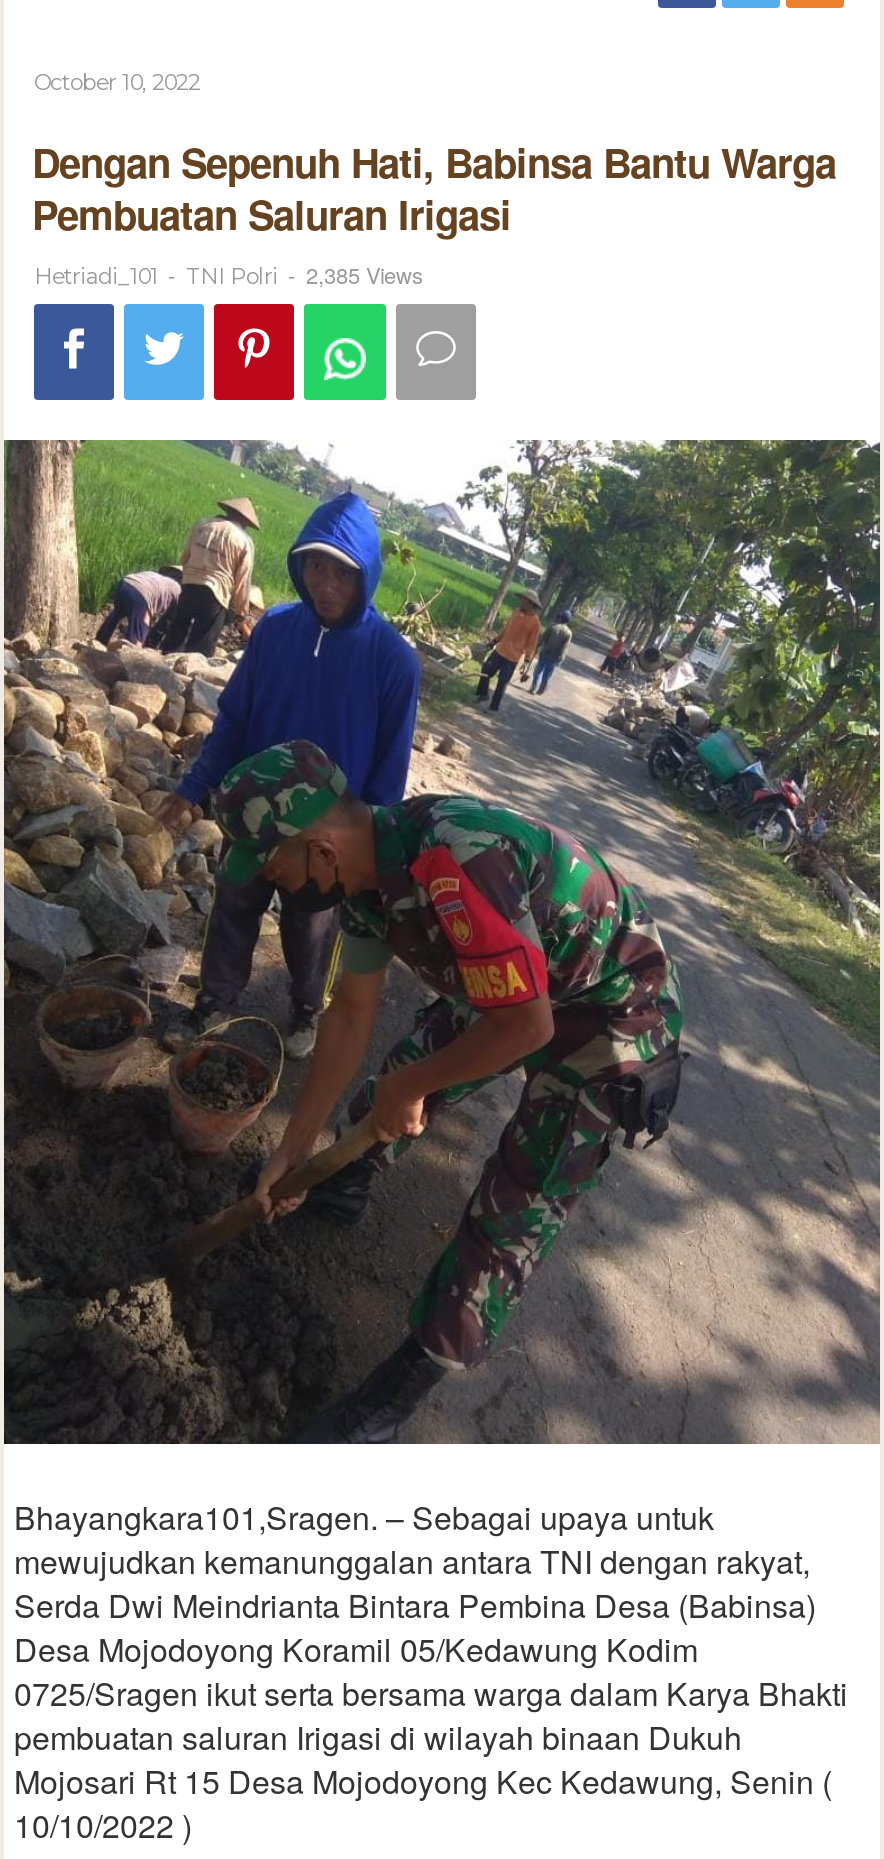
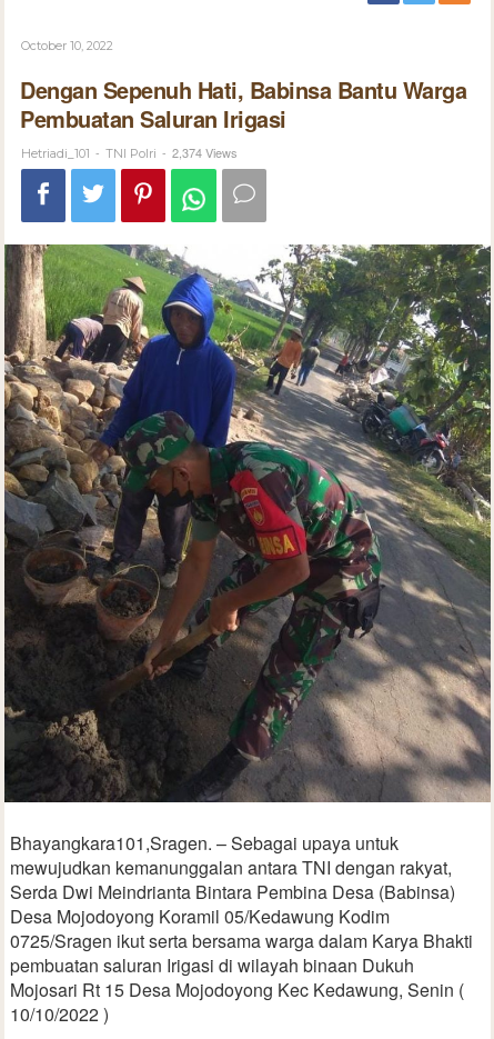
- Hetriadi_101 - TNI Polri - 2,385 Views
+ Hetriadi_101 - TNI Polri - 2,374 Views
